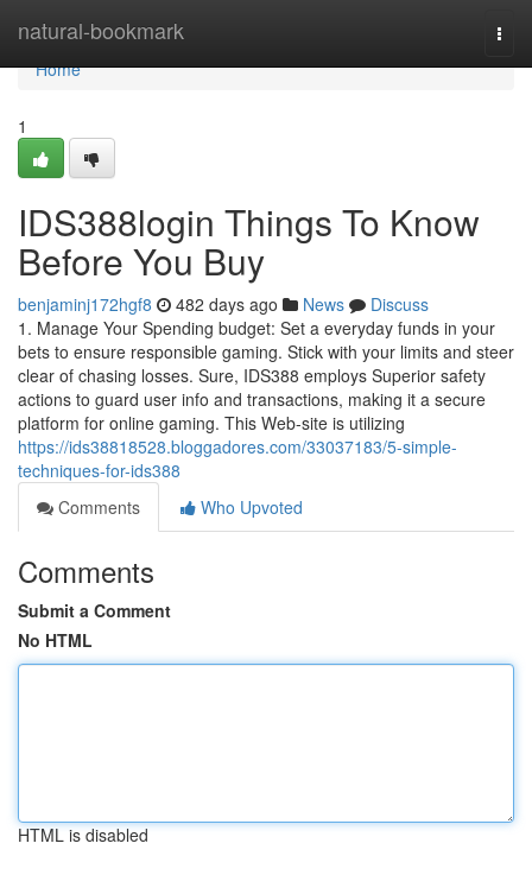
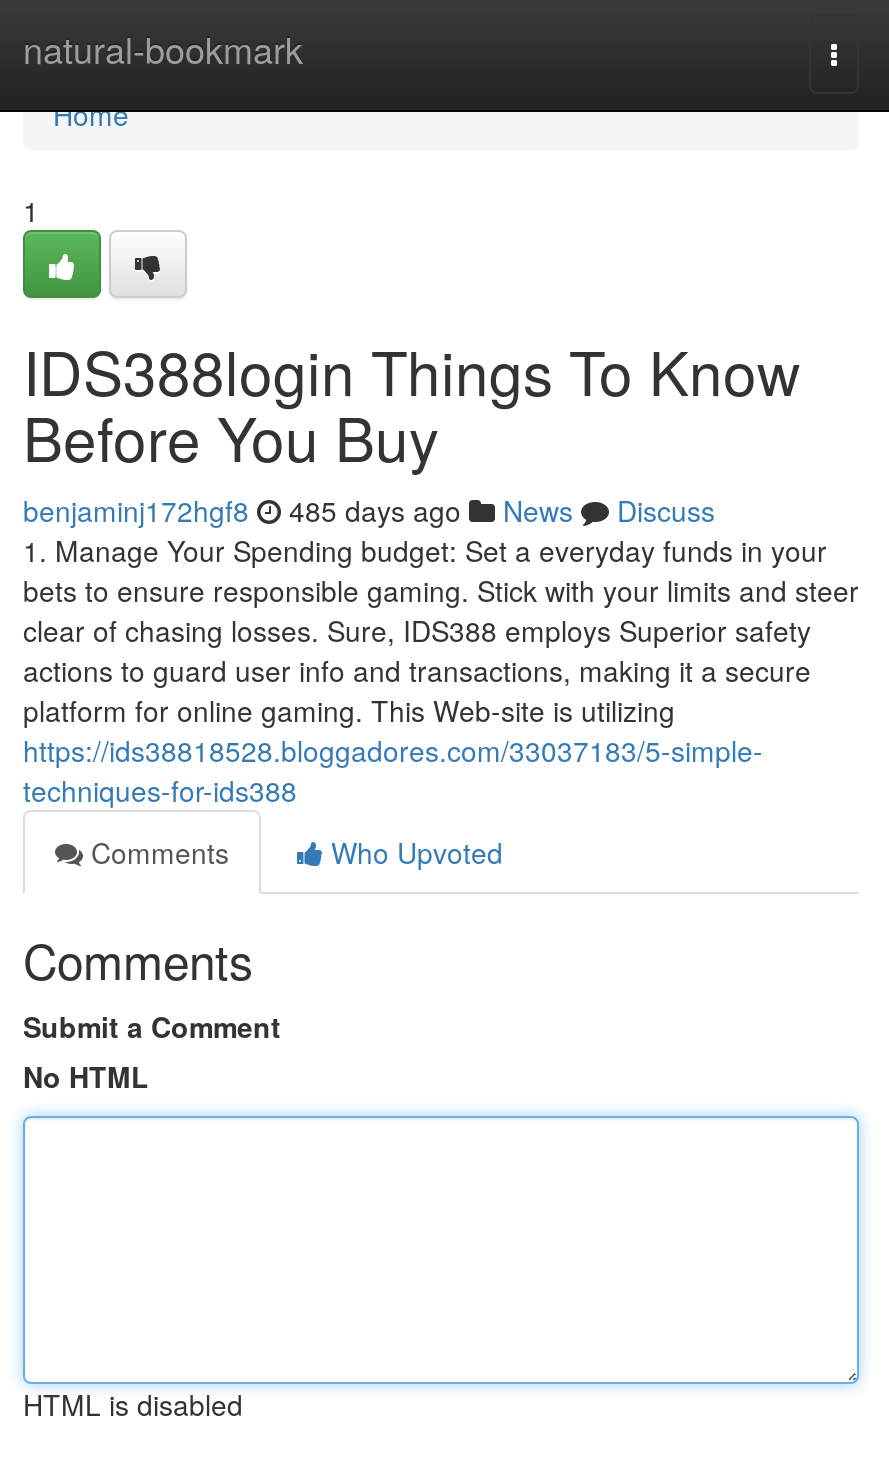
- benjaminj172hgf8 482 days ago News Discuss
+ benjaminj172hgf8 485 days ago News Discuss
